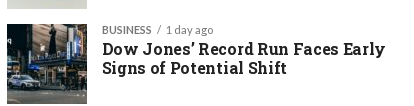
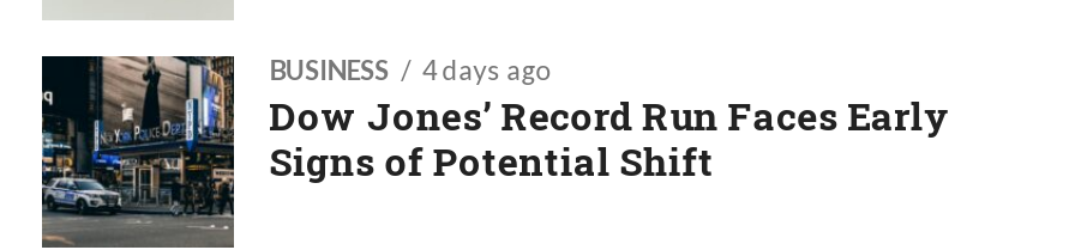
- BUSINESS 1 day ago
+ BUSINESS 4 days ago
